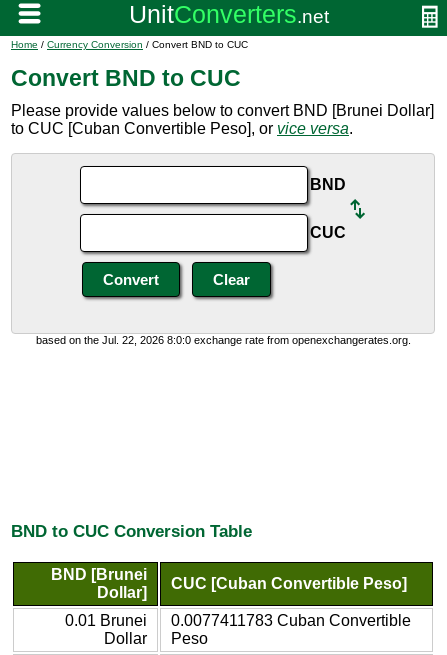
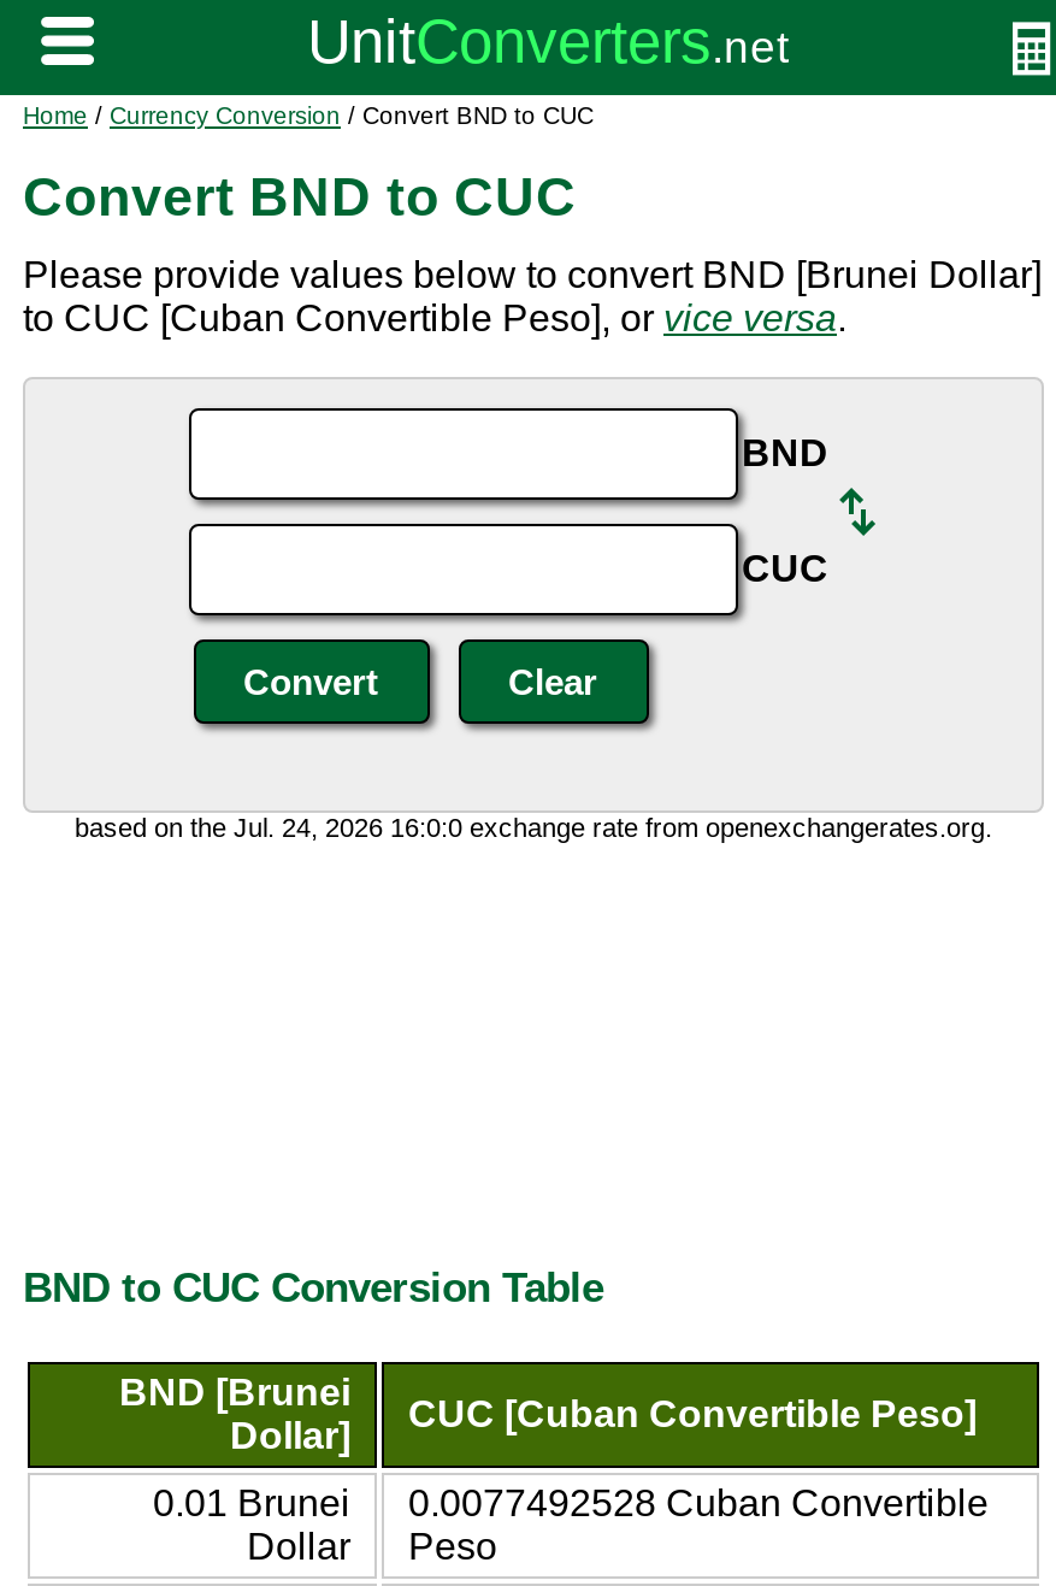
- based on the Jul. 22, 2026 8:0:0 exchange rate from openexchangerates.org.
+ based on the Jul. 24, 2026 16:0:0 exchange rate from openexchangerates.org.

- 0.0077411783 Cuban Convertible
+ 0.0077492528 Cuban Convertible
